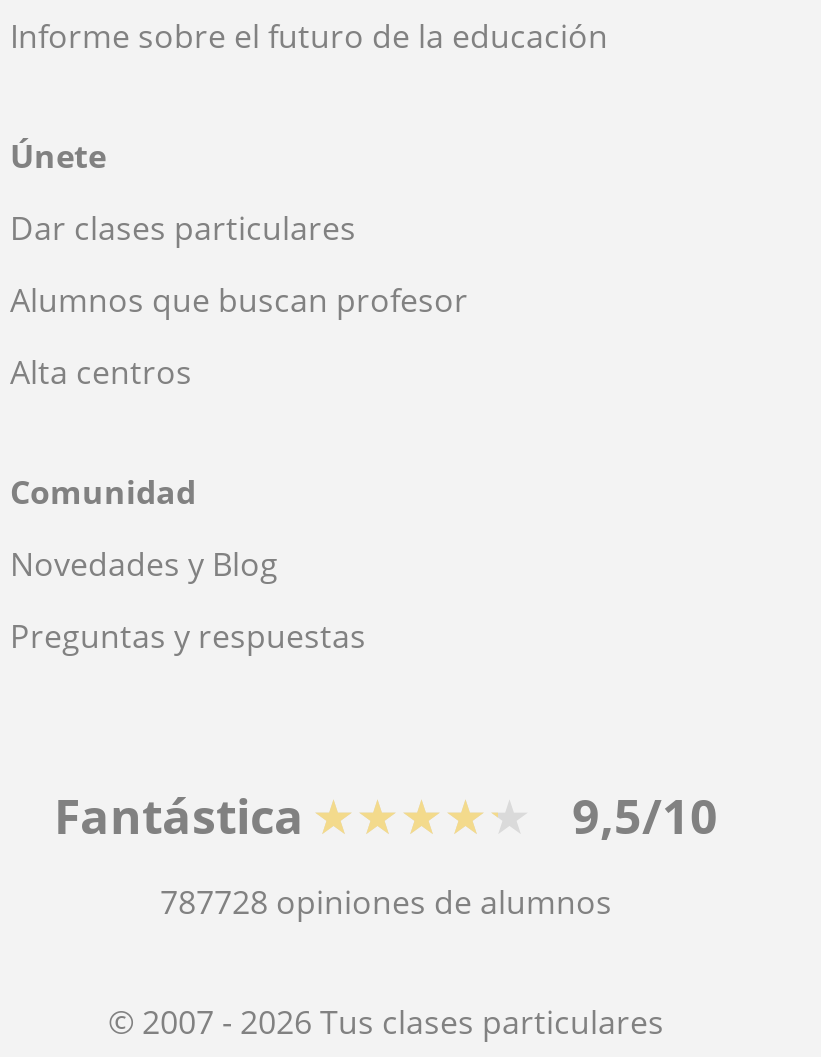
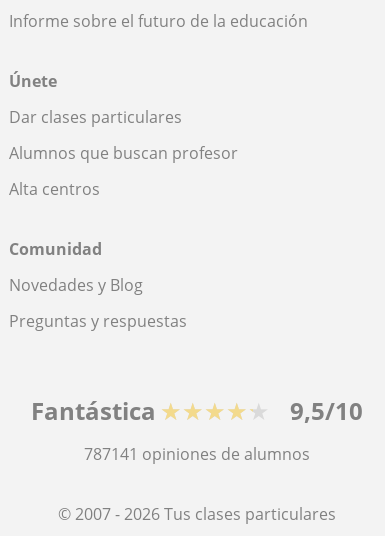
- 787728 opiniones de alumnos
+ 787141 opiniones de alumnos
